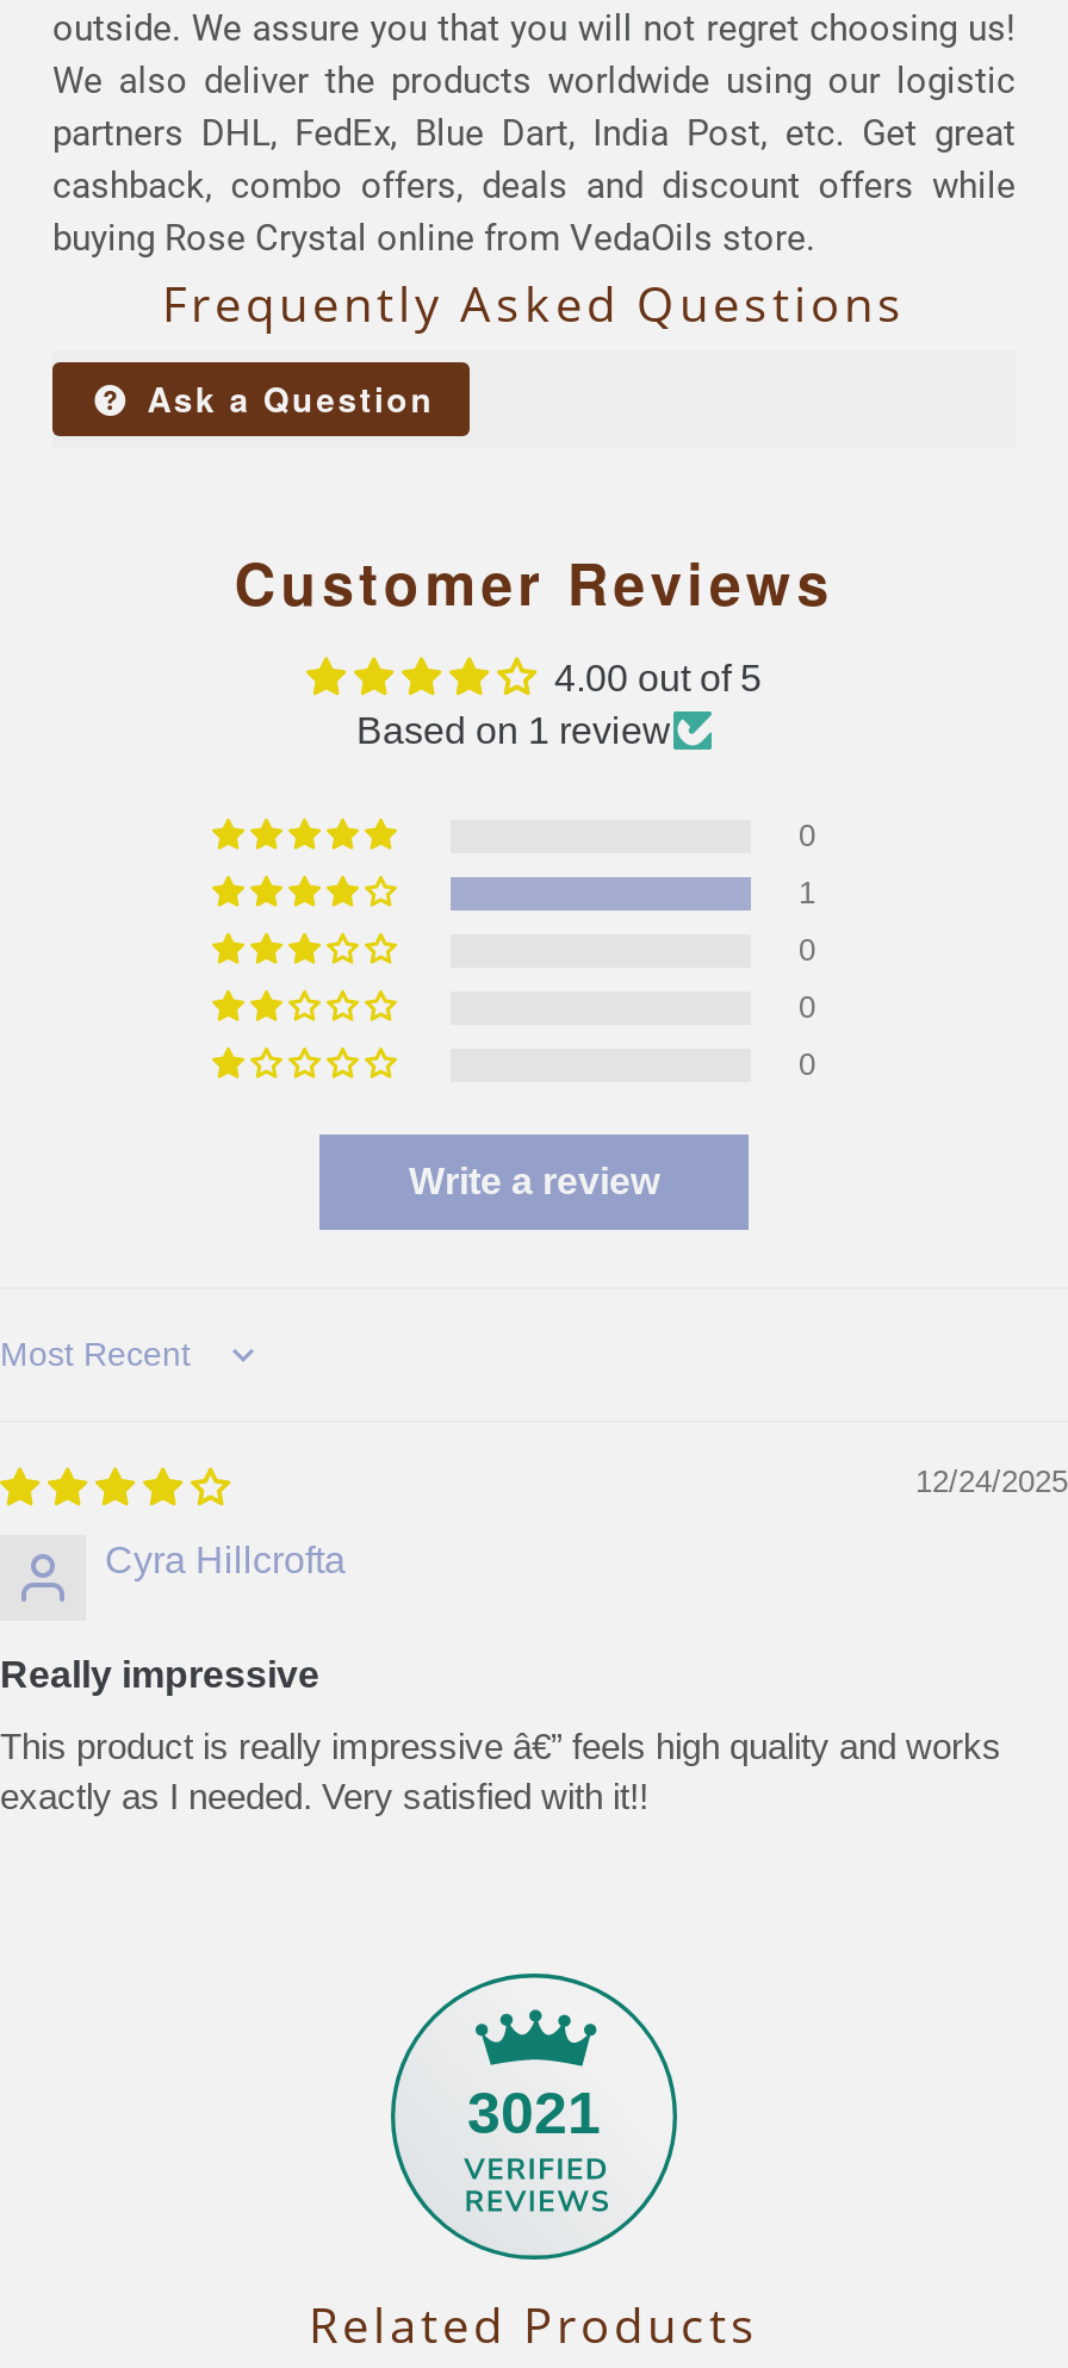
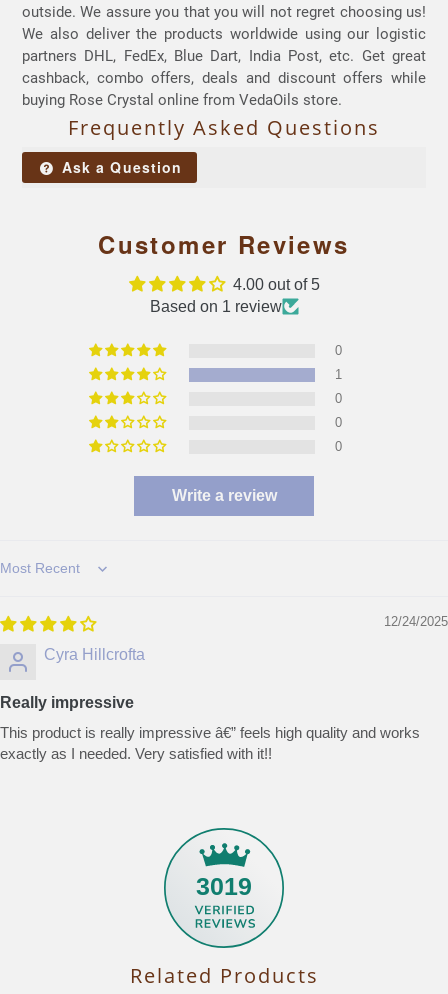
- 3021
+ 3019
